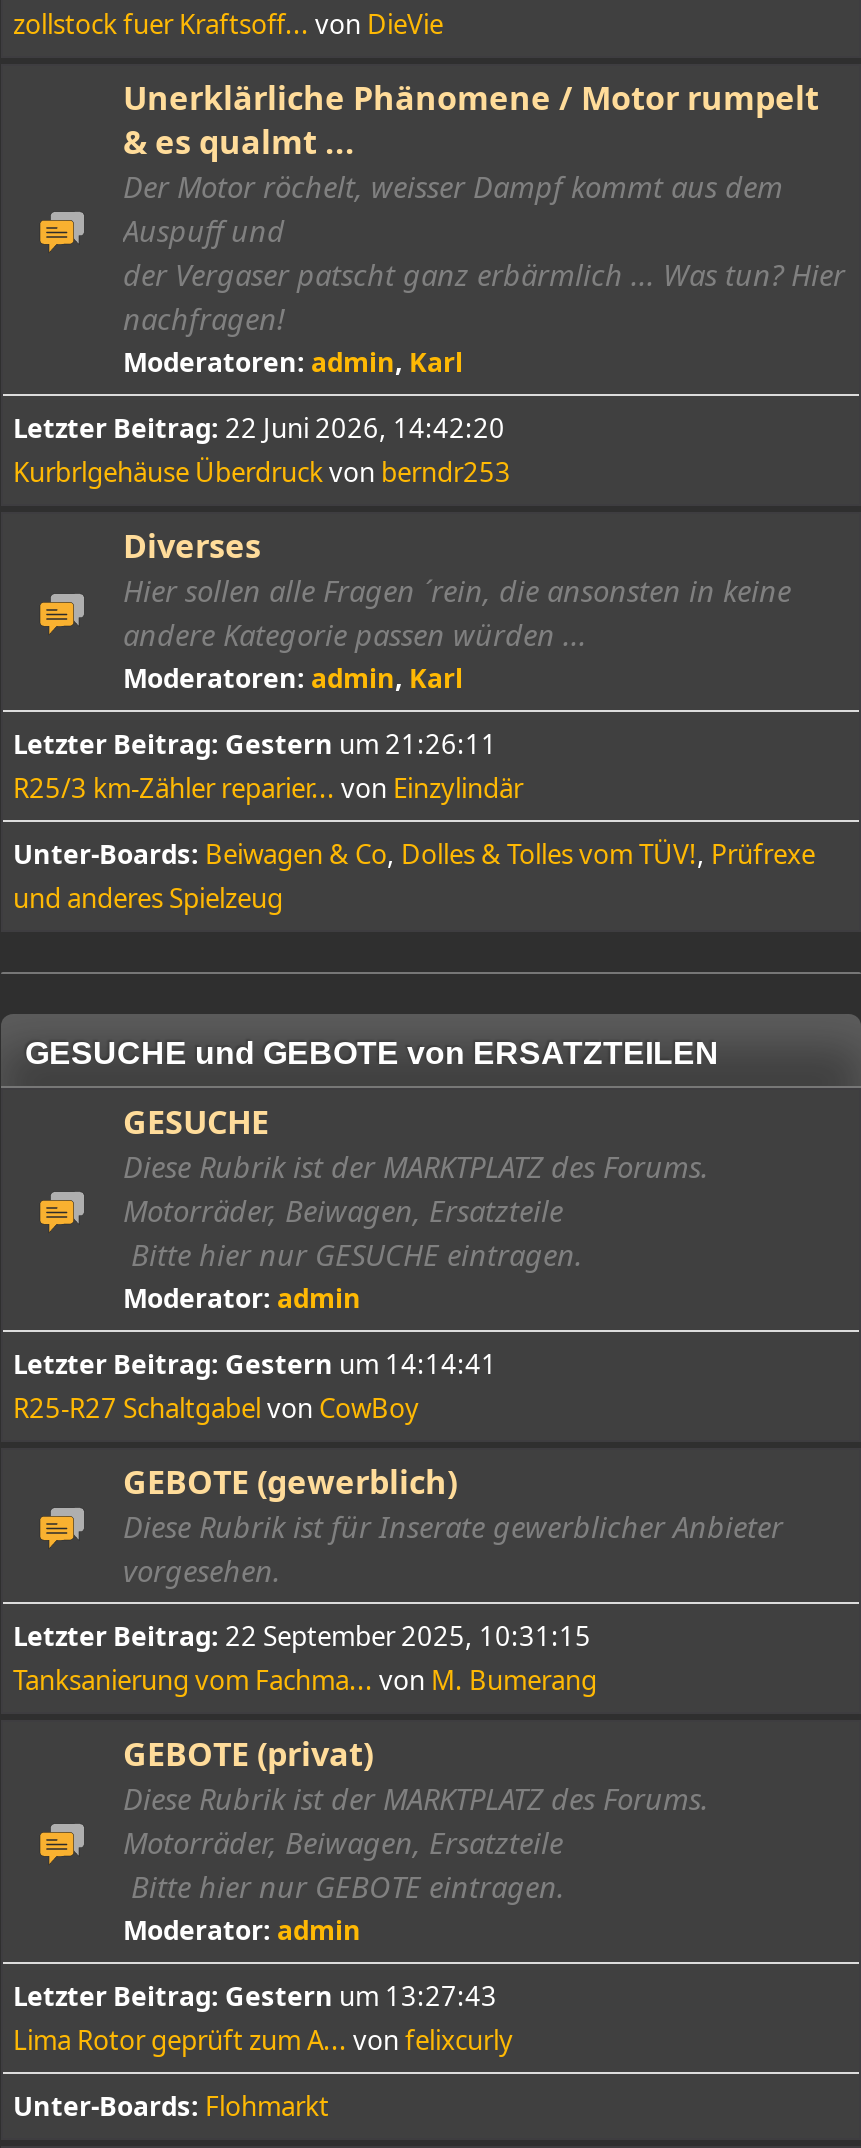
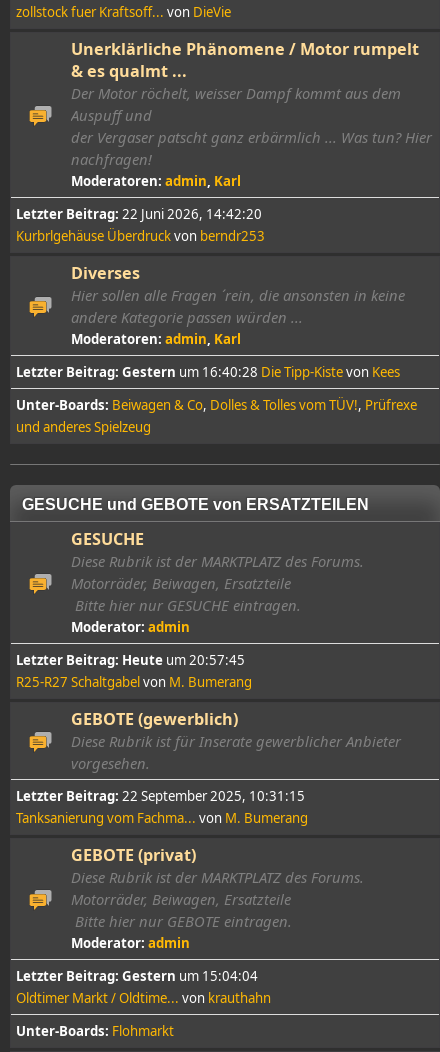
- Letzter Beitrag: Gestern um 21:26:11
- R25/3 km-Zähler reparier... von Einzylindär
+ Letzter Beitrag: Gestern um 16:40:28 Die Tipp-Kistevon Kees

- Letzter Beitrag: Gestern um 14:14:41
- R25-R27 Schaltgabel von CowBoy
+ Letzter Beitrag: Heute um 20:57:45
+ R25-R27 Schaltgabel von M. Bumerang

- Letzter Beitrag: Gestern um 13:27:43
- Lima Rotor geprüft zum A... von felixcurly
+ Letzter Beitrag: Gestern um 15:04:04
+ Oldtimer Markt / Oldtime... von krauthahn
